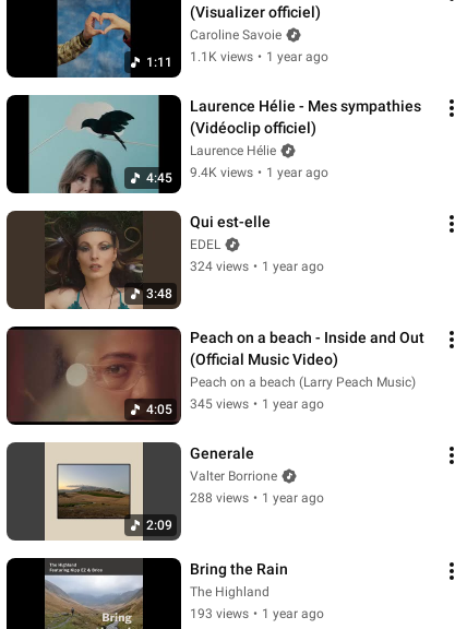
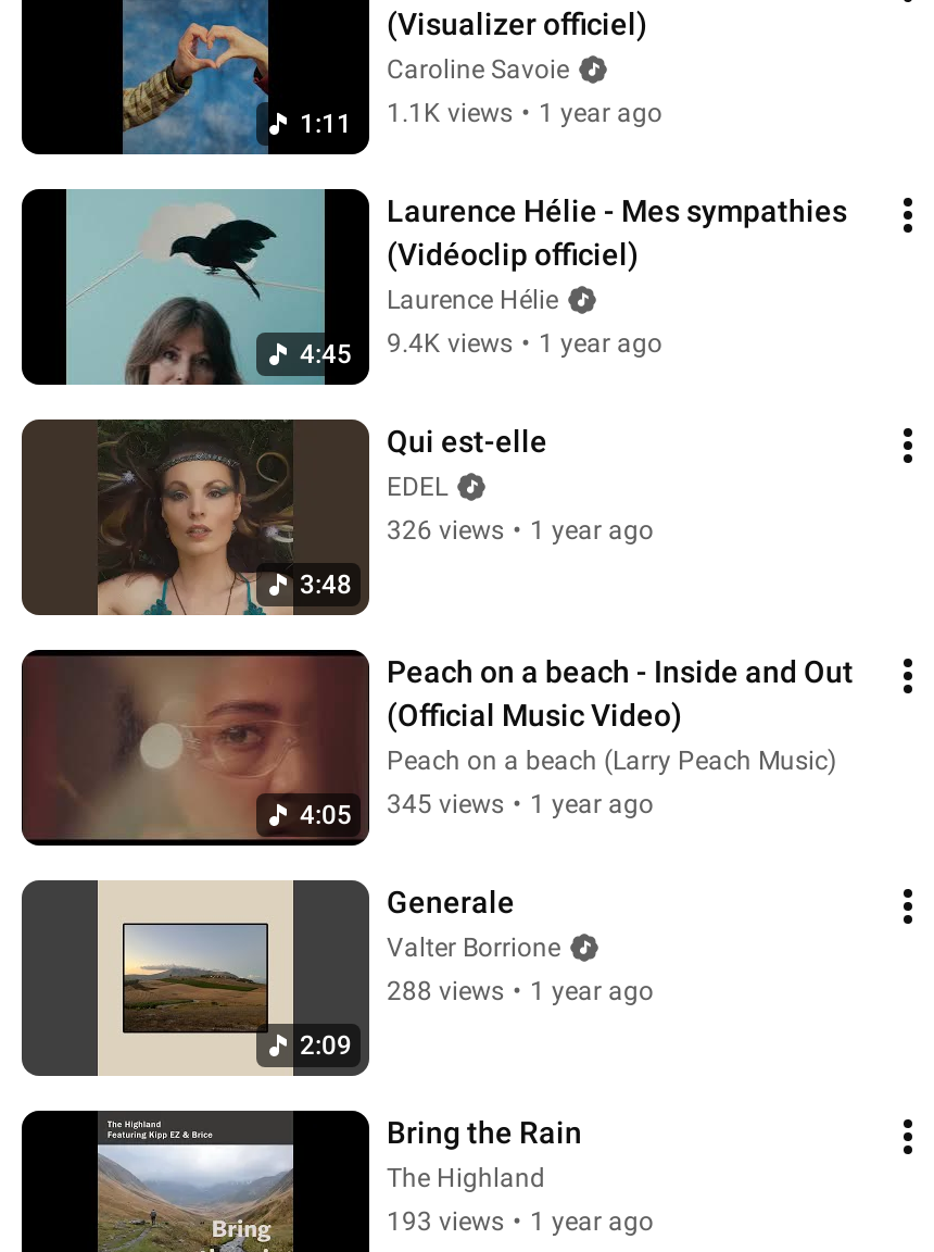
- 324 views • 1 year ago
+ 326 views • 1 year ago
